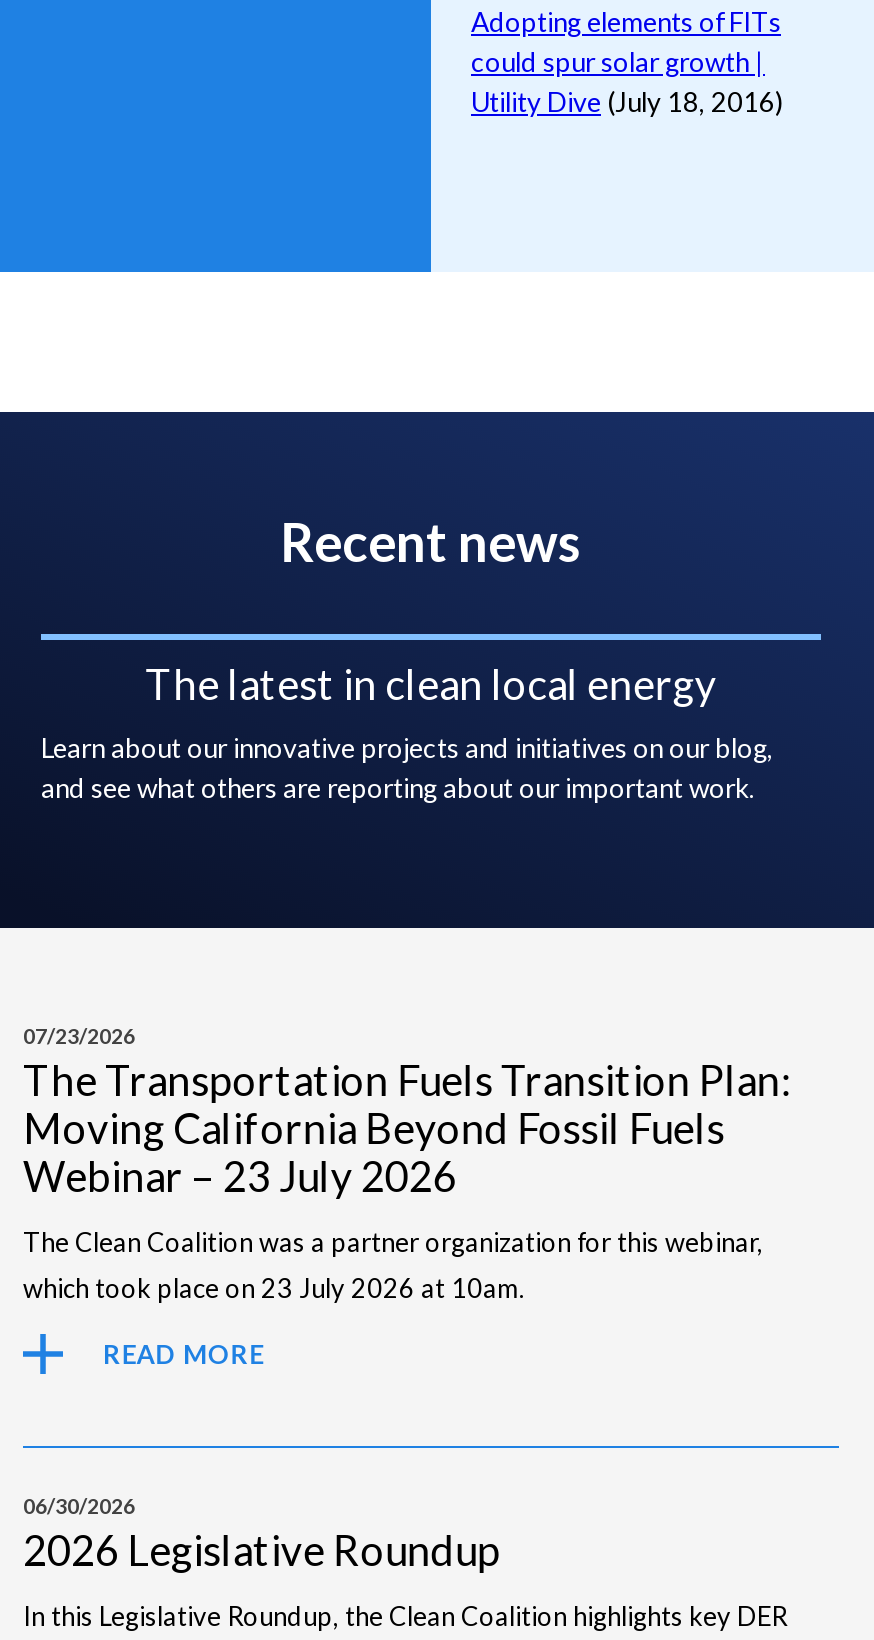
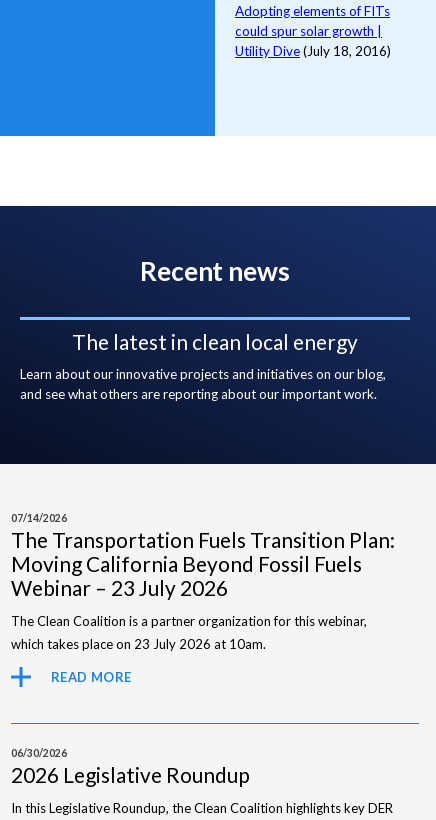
- 07/23/2026
+ 07/14/2026

- The Clean Coalition was a partner organization for this webinar,
+ The Clean Coalition is a partner organization for this webinar,

- which took place on 23 July 2026 at 10am.
+ which takes place on 23 July 2026 at 10am.
